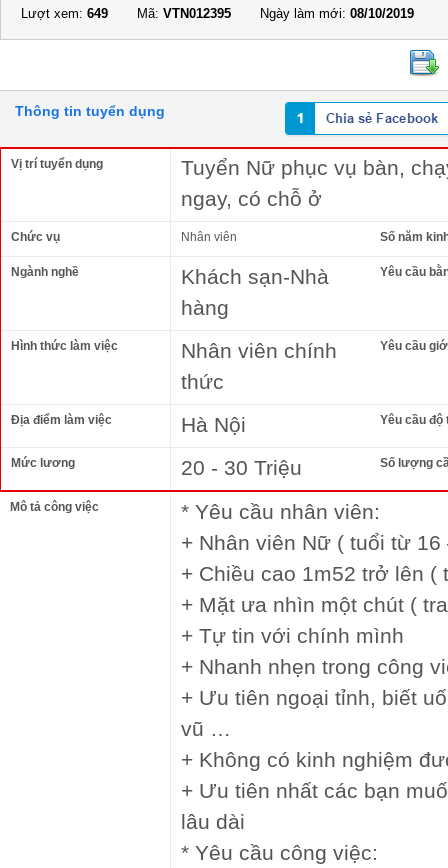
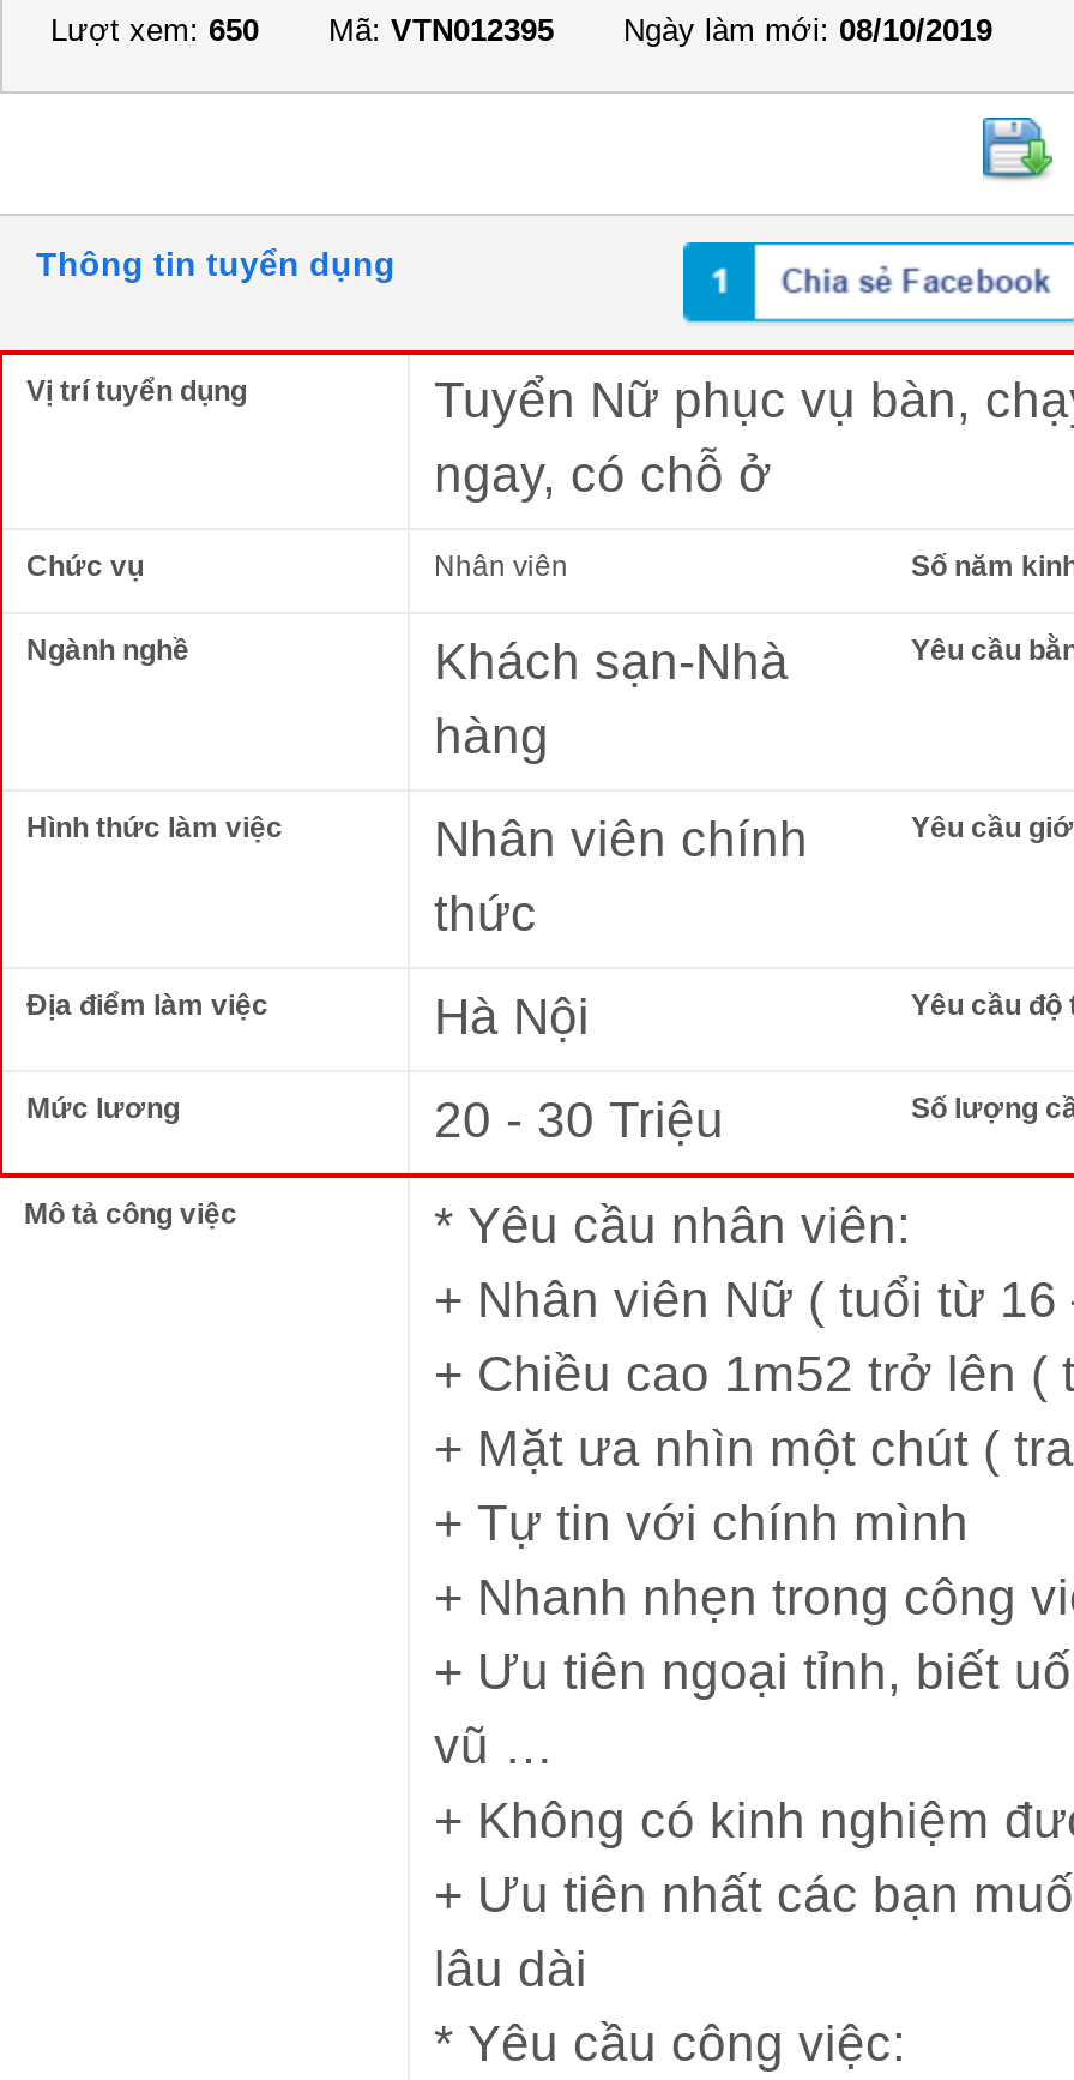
- Lượt xem: 649 Mã: VTN012395 Ngày làm mới: 08/10/2019
+ Lượt xem: 650 Mã: VTN012395 Ngày làm mới: 08/10/2019
